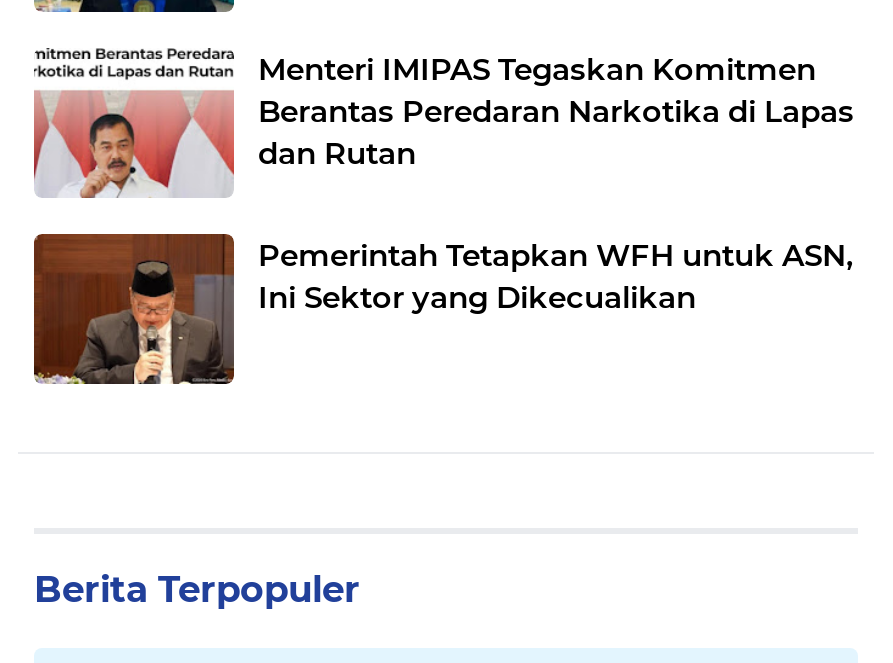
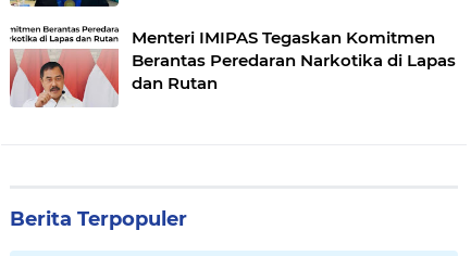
- [image]
- Pemerintah Tetapkan WFH untuk ASN,
- Ini Sektor yang Dikecualikan
